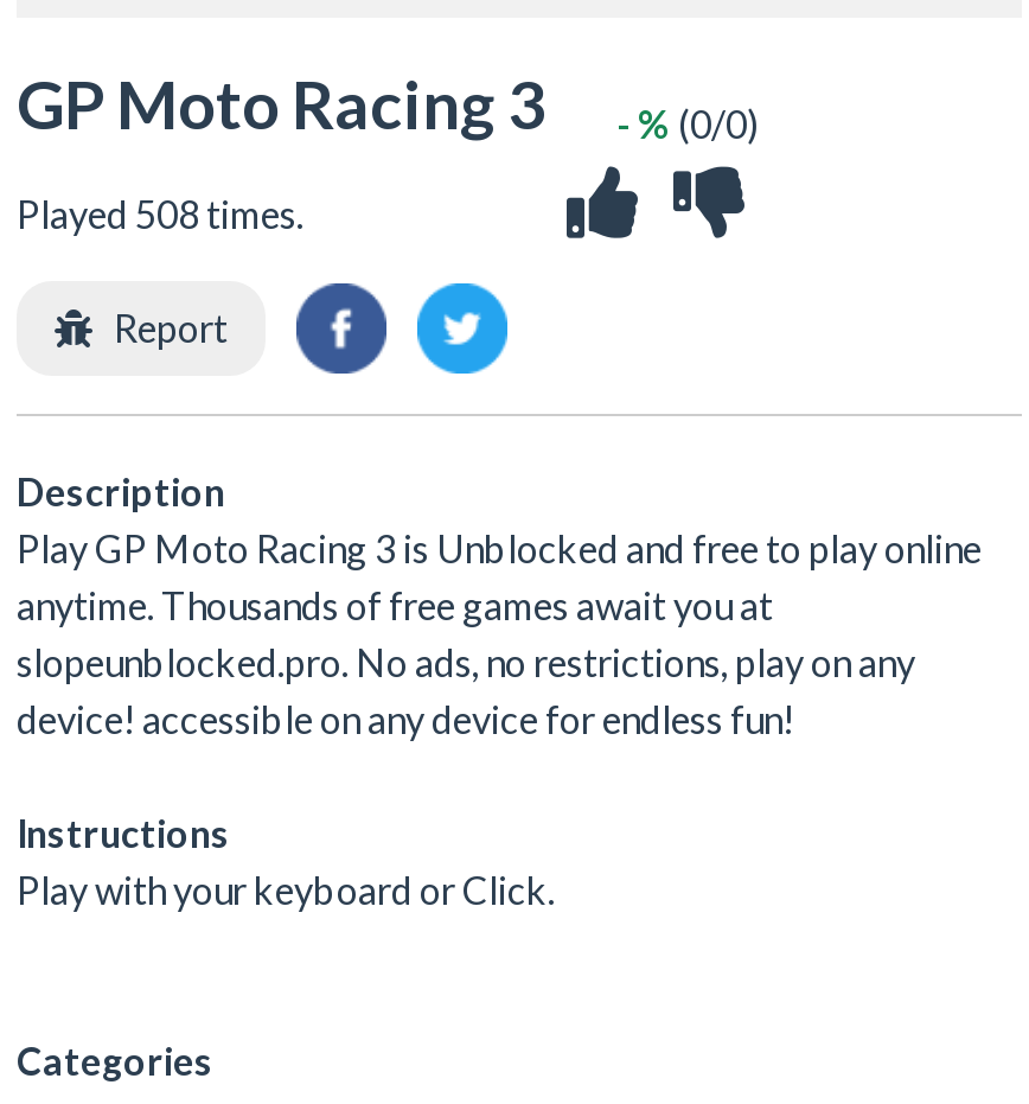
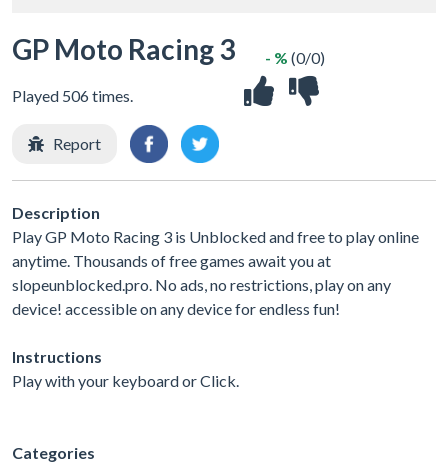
- Played 508 times.
+ Played 506 times.
